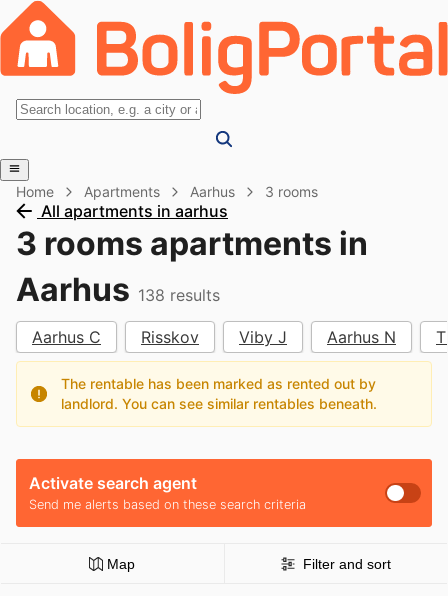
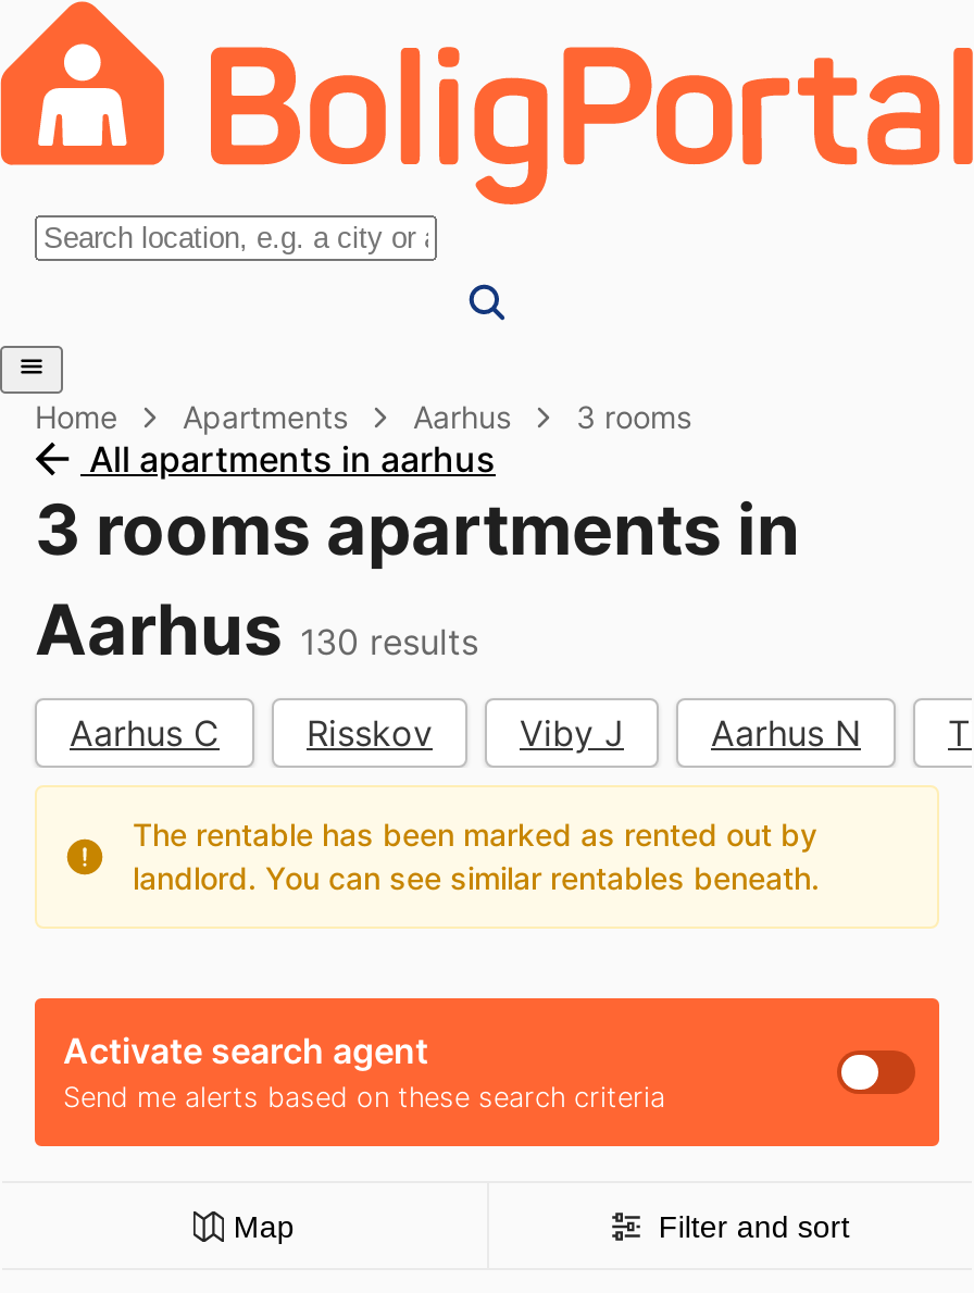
- Aarhus 138 results
+ Aarhus 130 results
